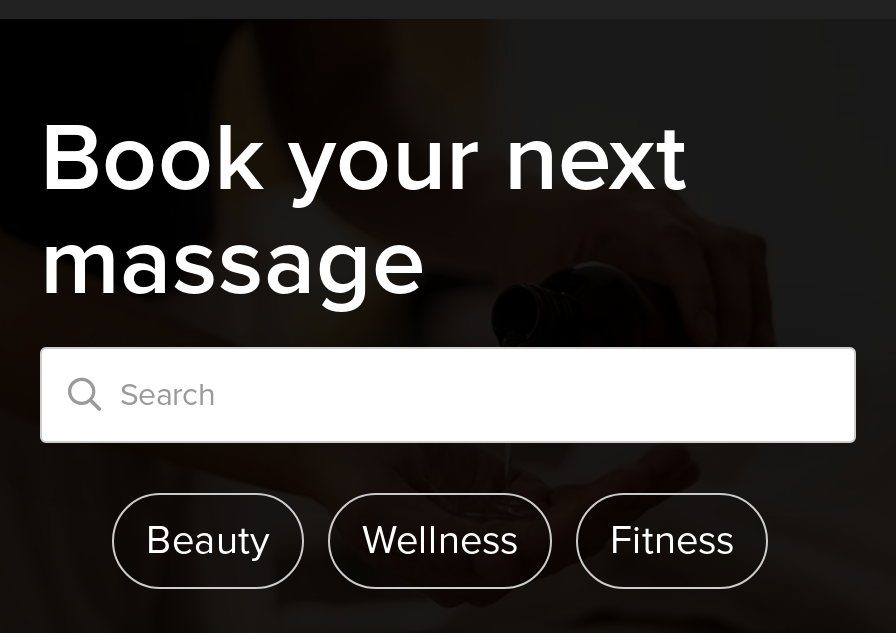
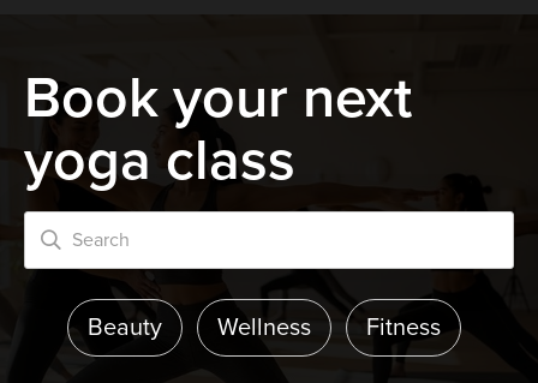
- massage
+ yoga class
